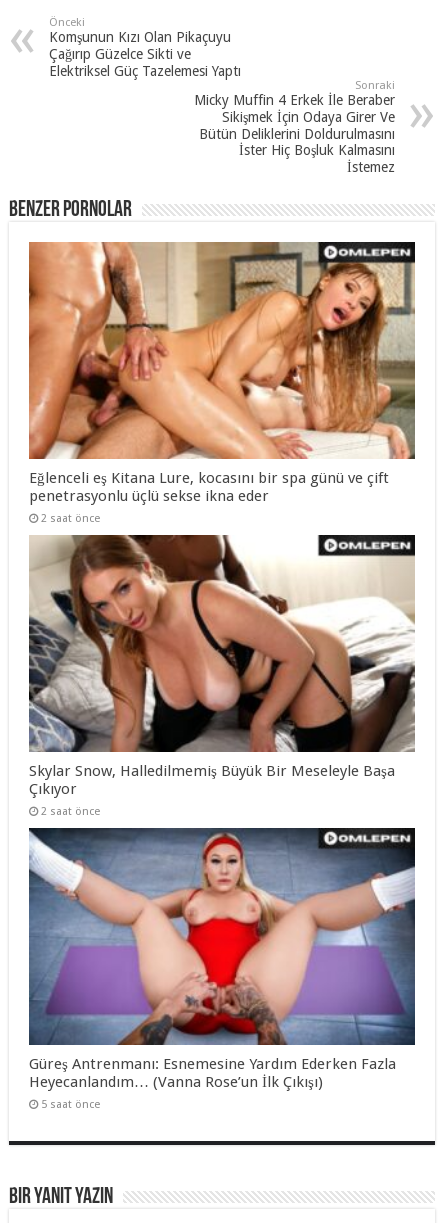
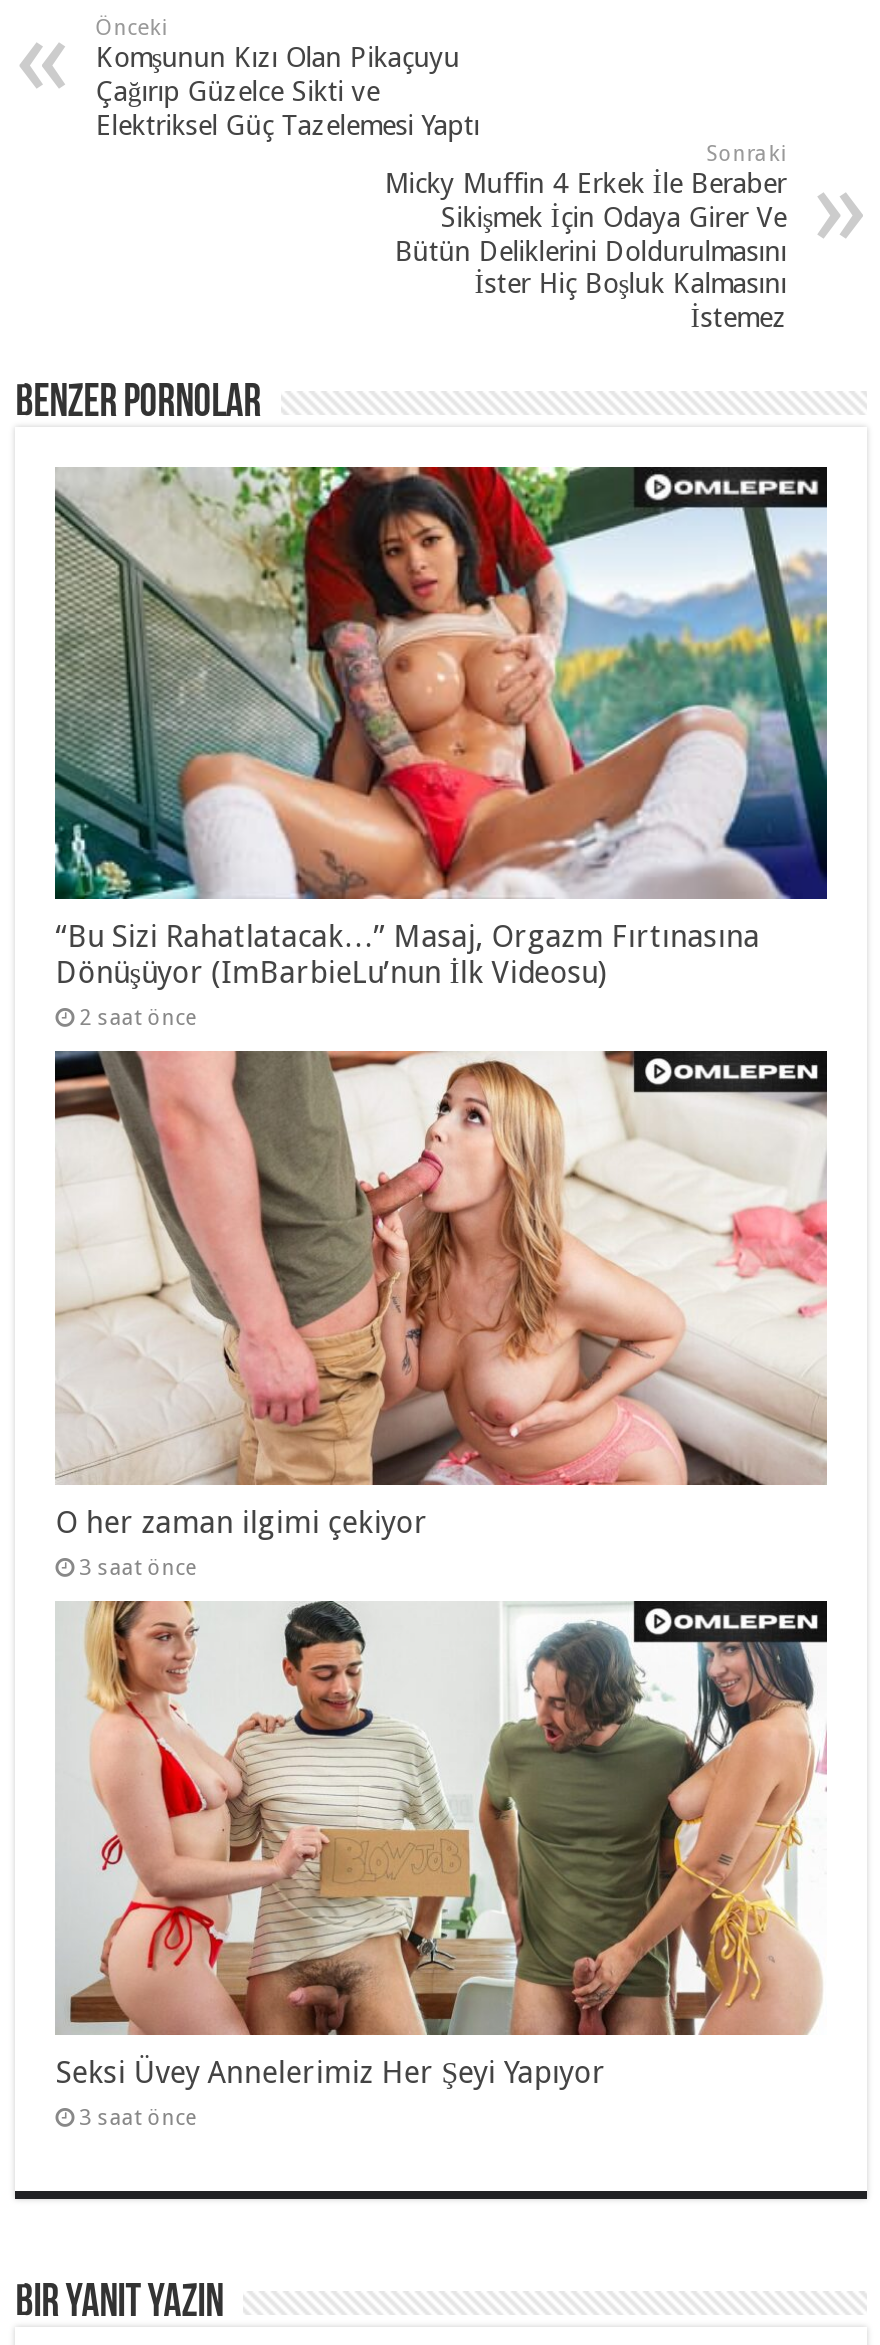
- [image]
- Eğlenceli eş Kitana Lure, kocasını bir spa günü ve çift
- penetrasyonlu üçlü sekse ikna eder
+ [image]
+ “Bu Sizi Rahatlatacak…” Masaj, Orgazm Fırtınasına
+ Dönüşüyor (ImBarbieLu’nun İlk Videosu)

- [image]
- Skylar Snow, Halledilmemiş Büyük Bir Meseleyle Başa
- Çıkıyor
- 2 saat önce
+ [image]
+ O her zaman ilgimi çekiyor
+ 3 saat önce

- [image]
- Güreş Antrenmanı: Esnemesine Yardım Ederken Fazla
- Heyecanlandım… (Vanna Rose’un İlk Çıkışı)
- 5 saat önce
+ [image]
+ Seksi Üvey Annelerimiz Her Şeyi Yapıyor
+ 3 saat önce
